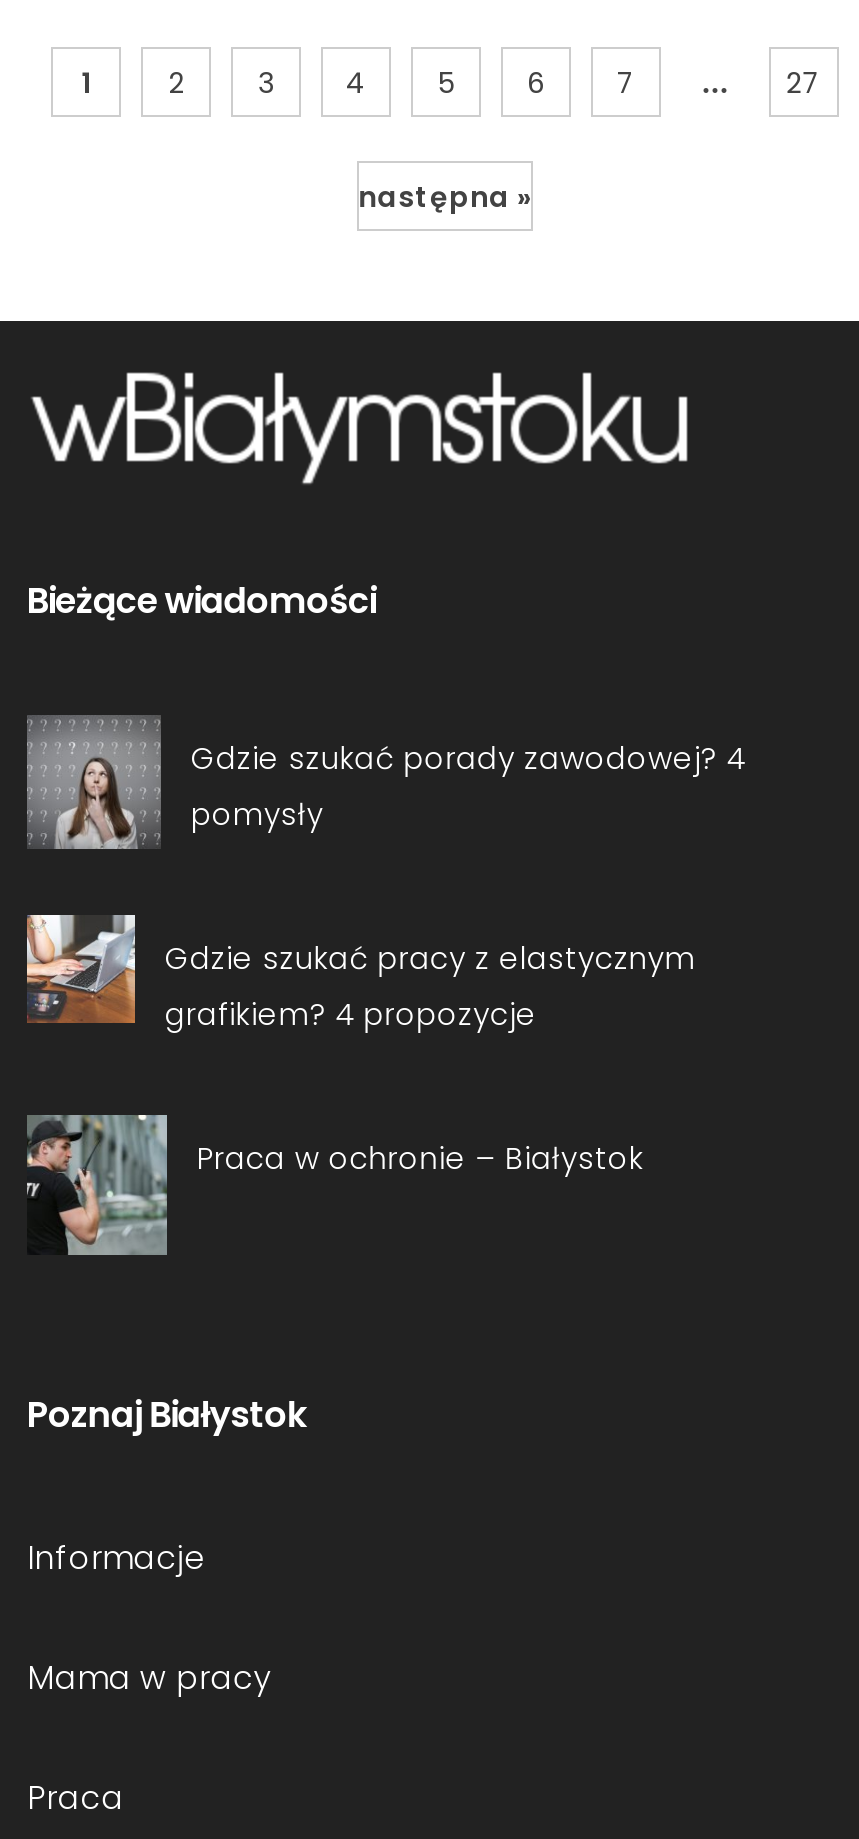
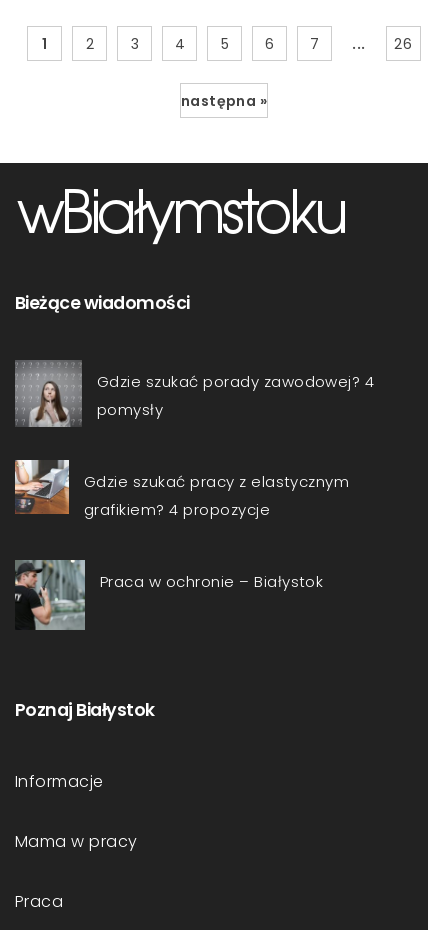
- 27
+ 26
